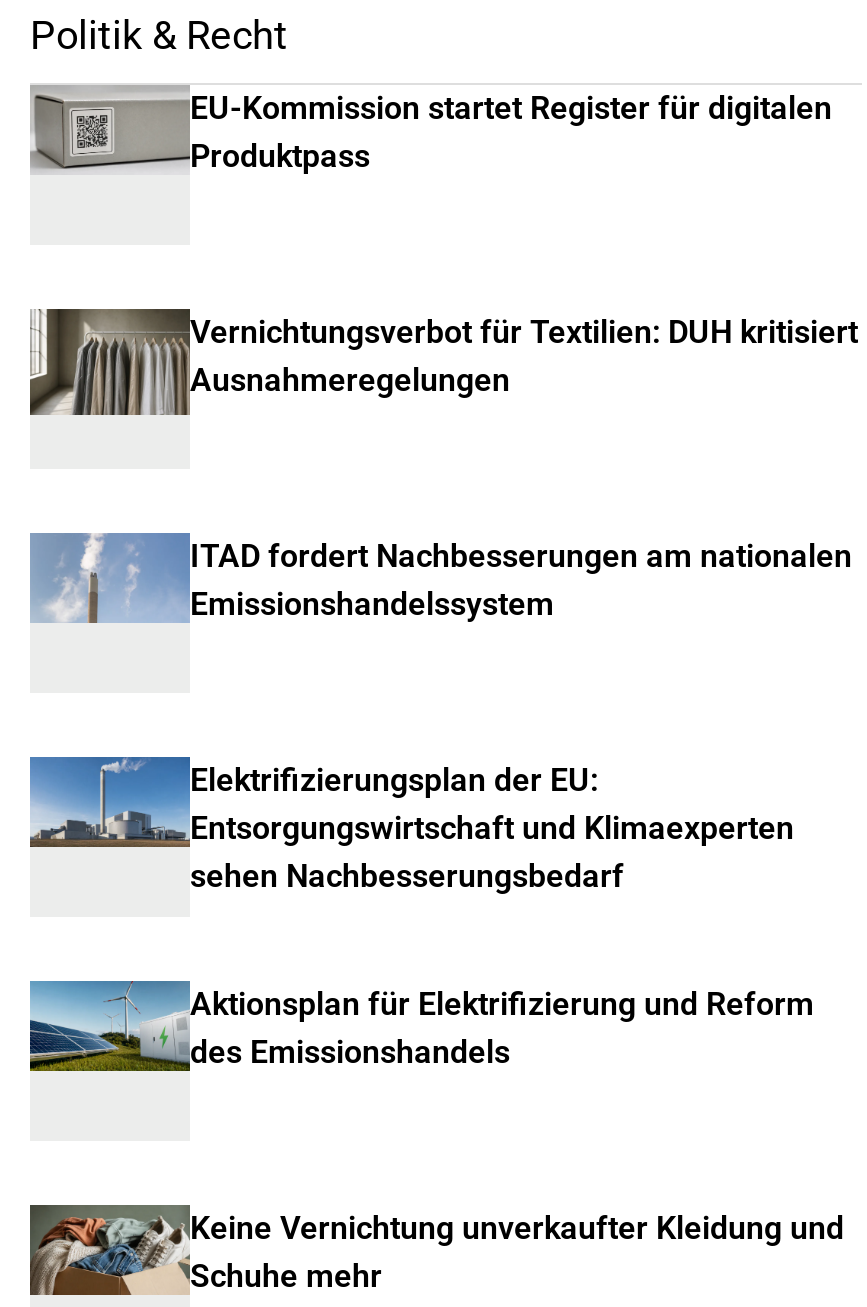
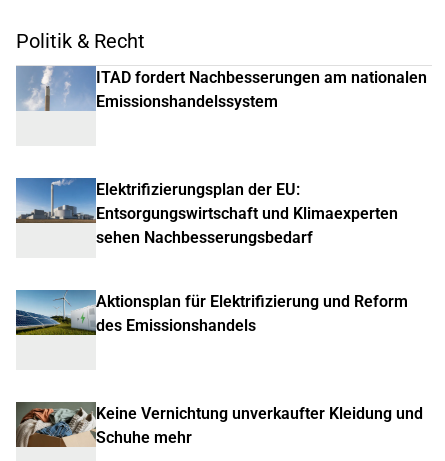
- [image]
- EU-Kommission startet Register für digitalen
- Produktpass

- [image]
- Vernichtungsverbot für Textilien: DUH kritisiert
- Ausnahmeregelungen
